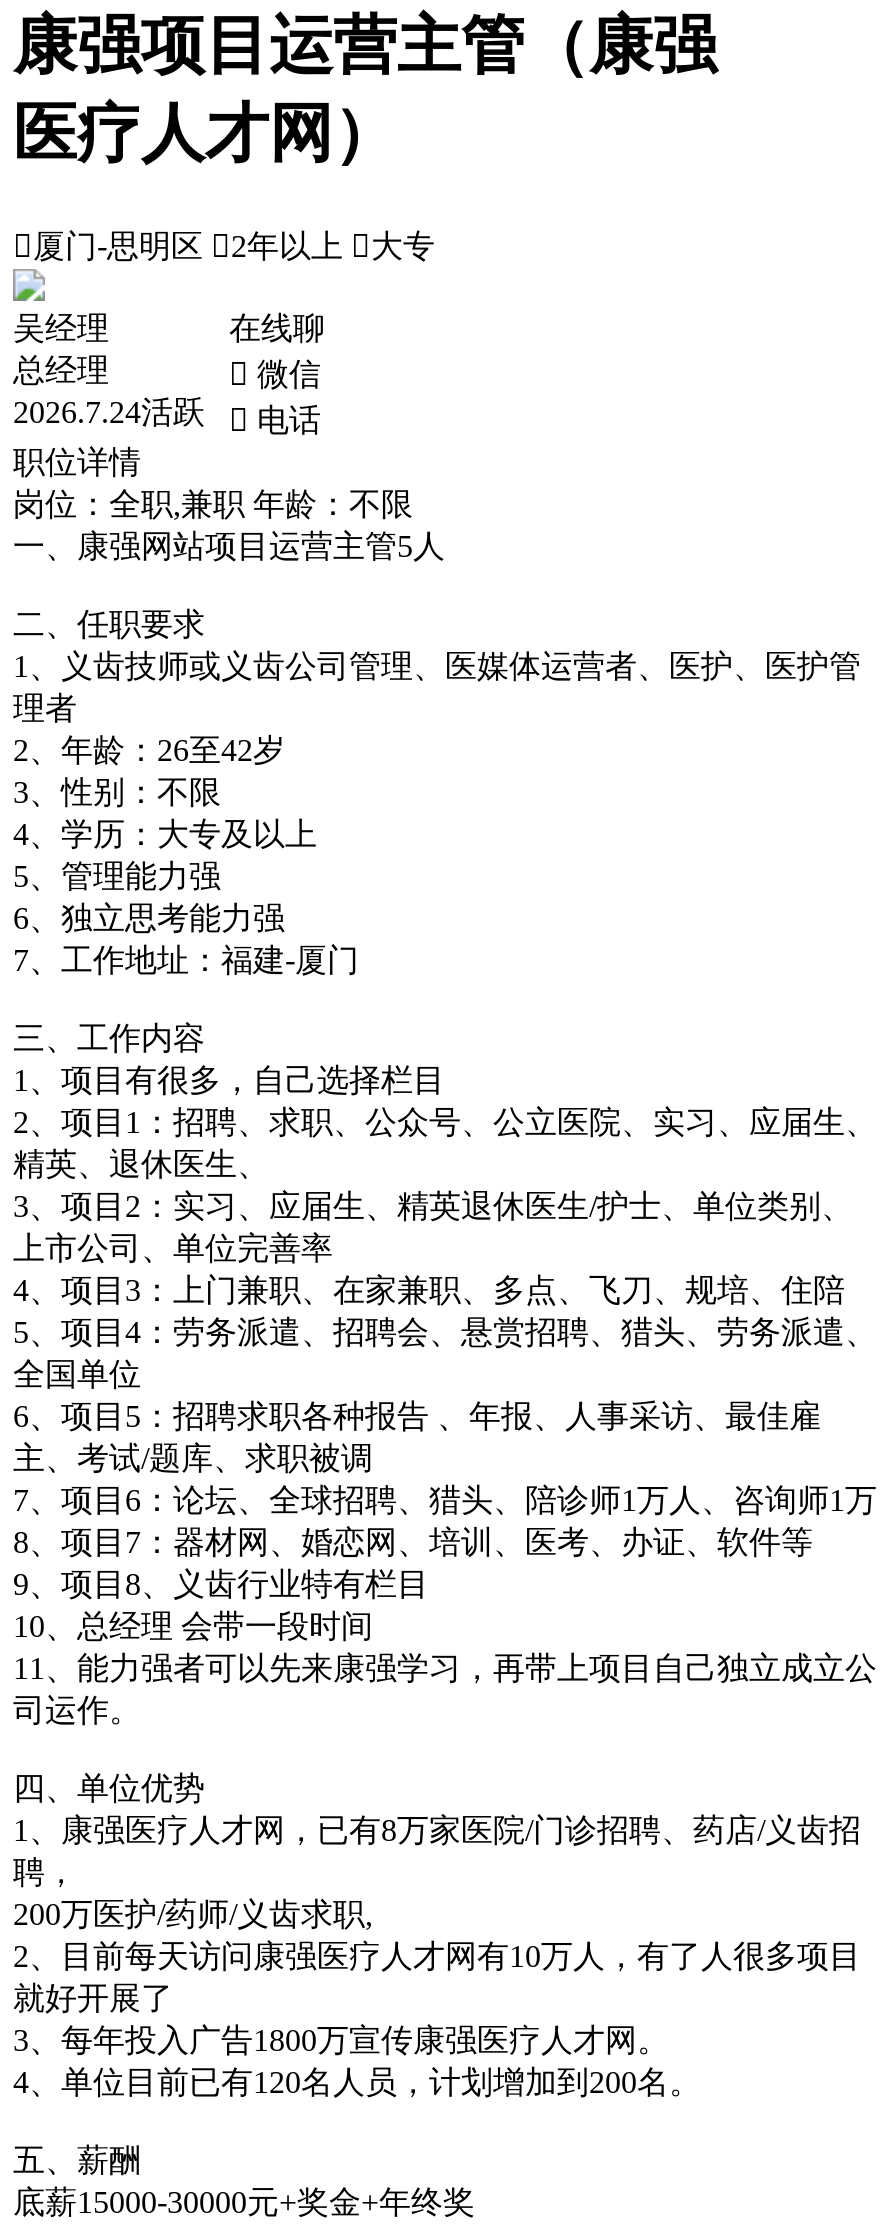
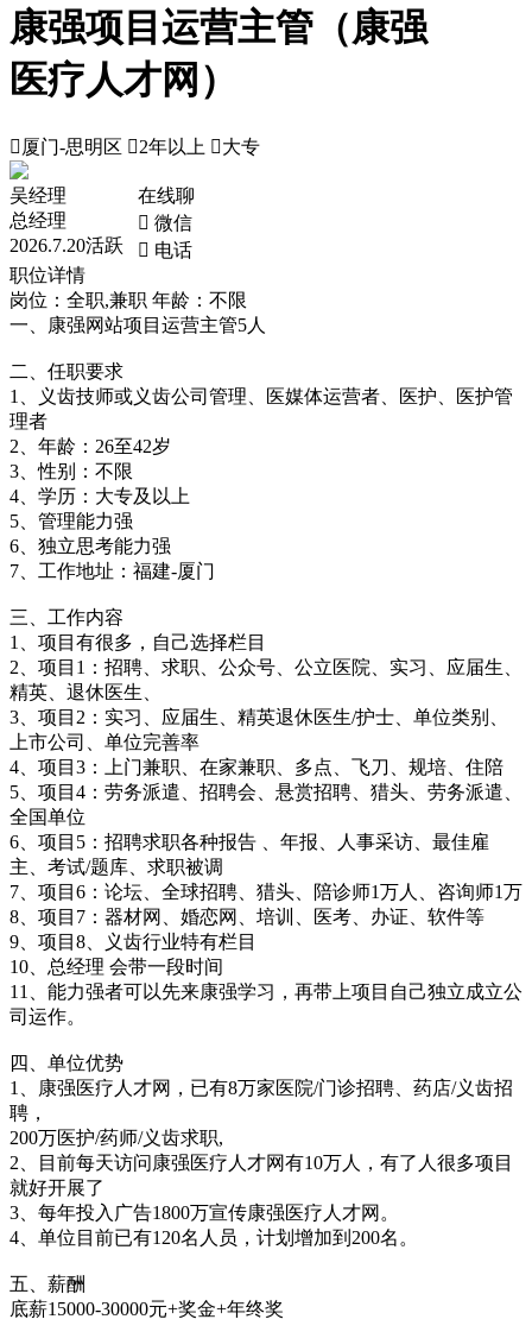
- 2026.7.24活跃
+ 2026.7.20活跃
